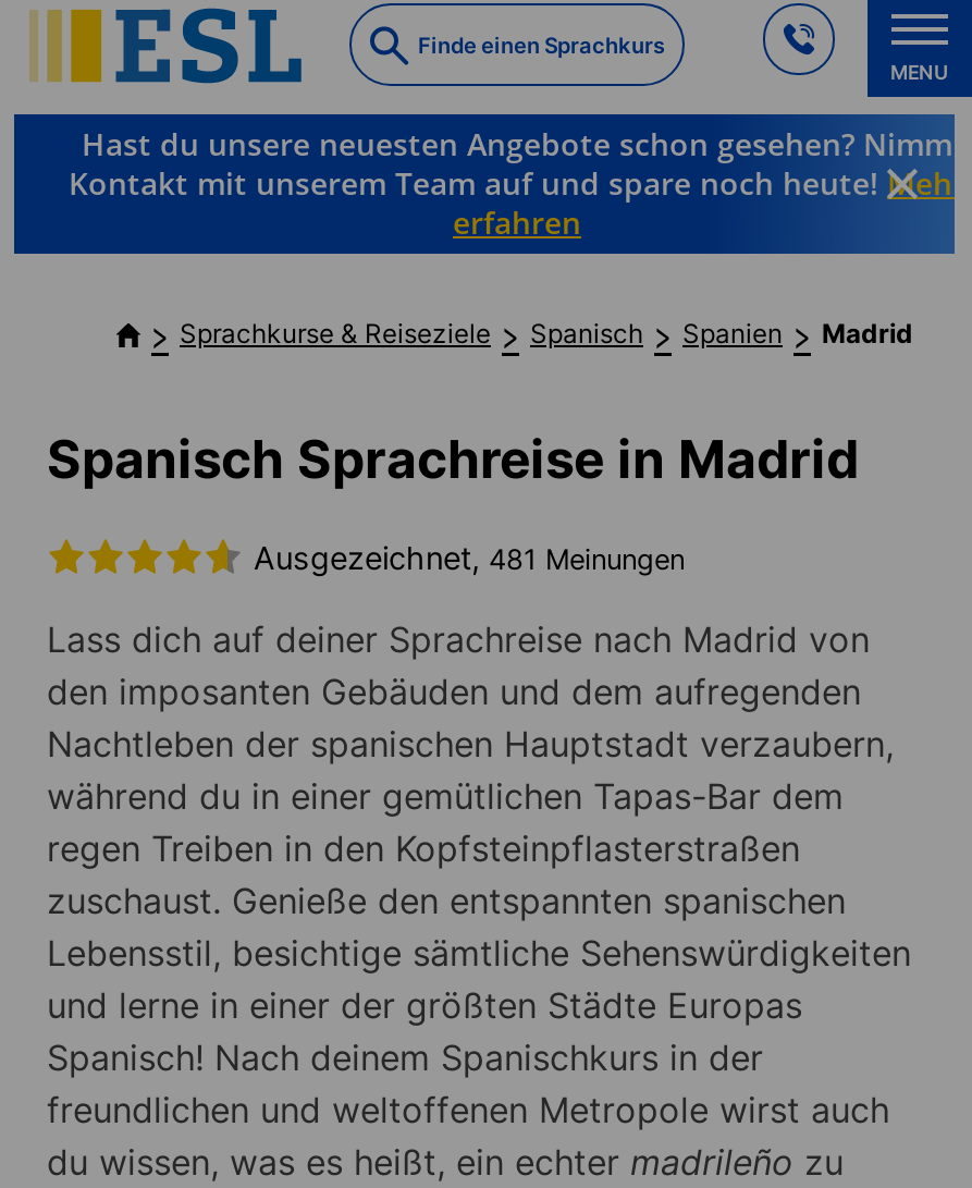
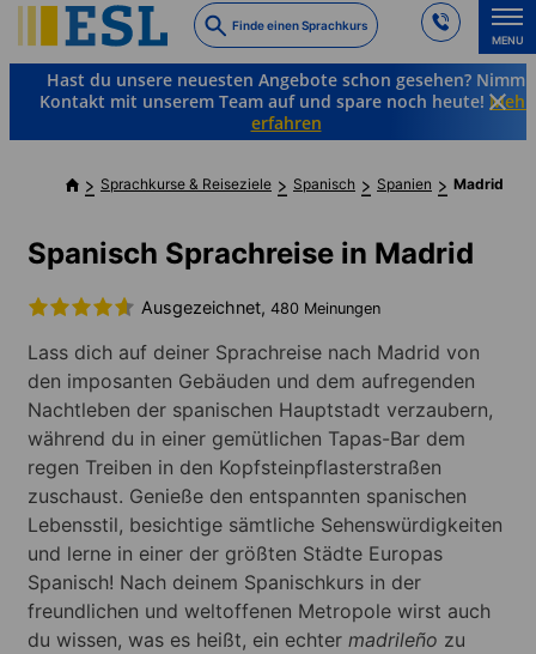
- Ausgezeichnet, 481 Meinungen
+ Ausgezeichnet, 480 Meinungen
